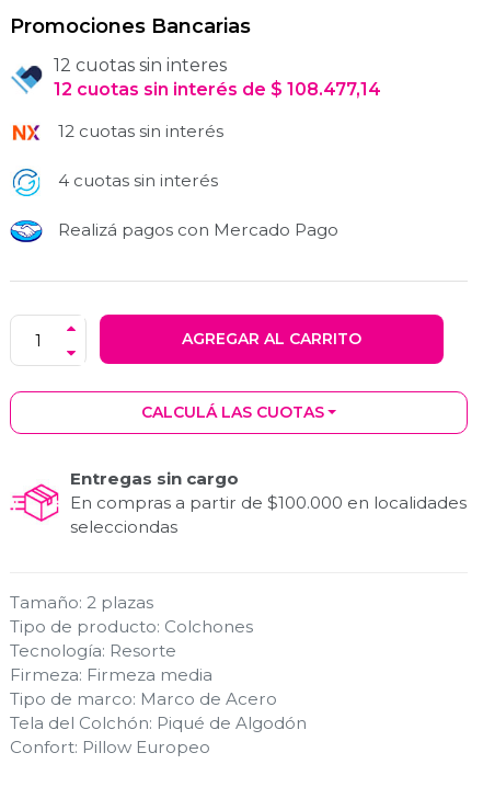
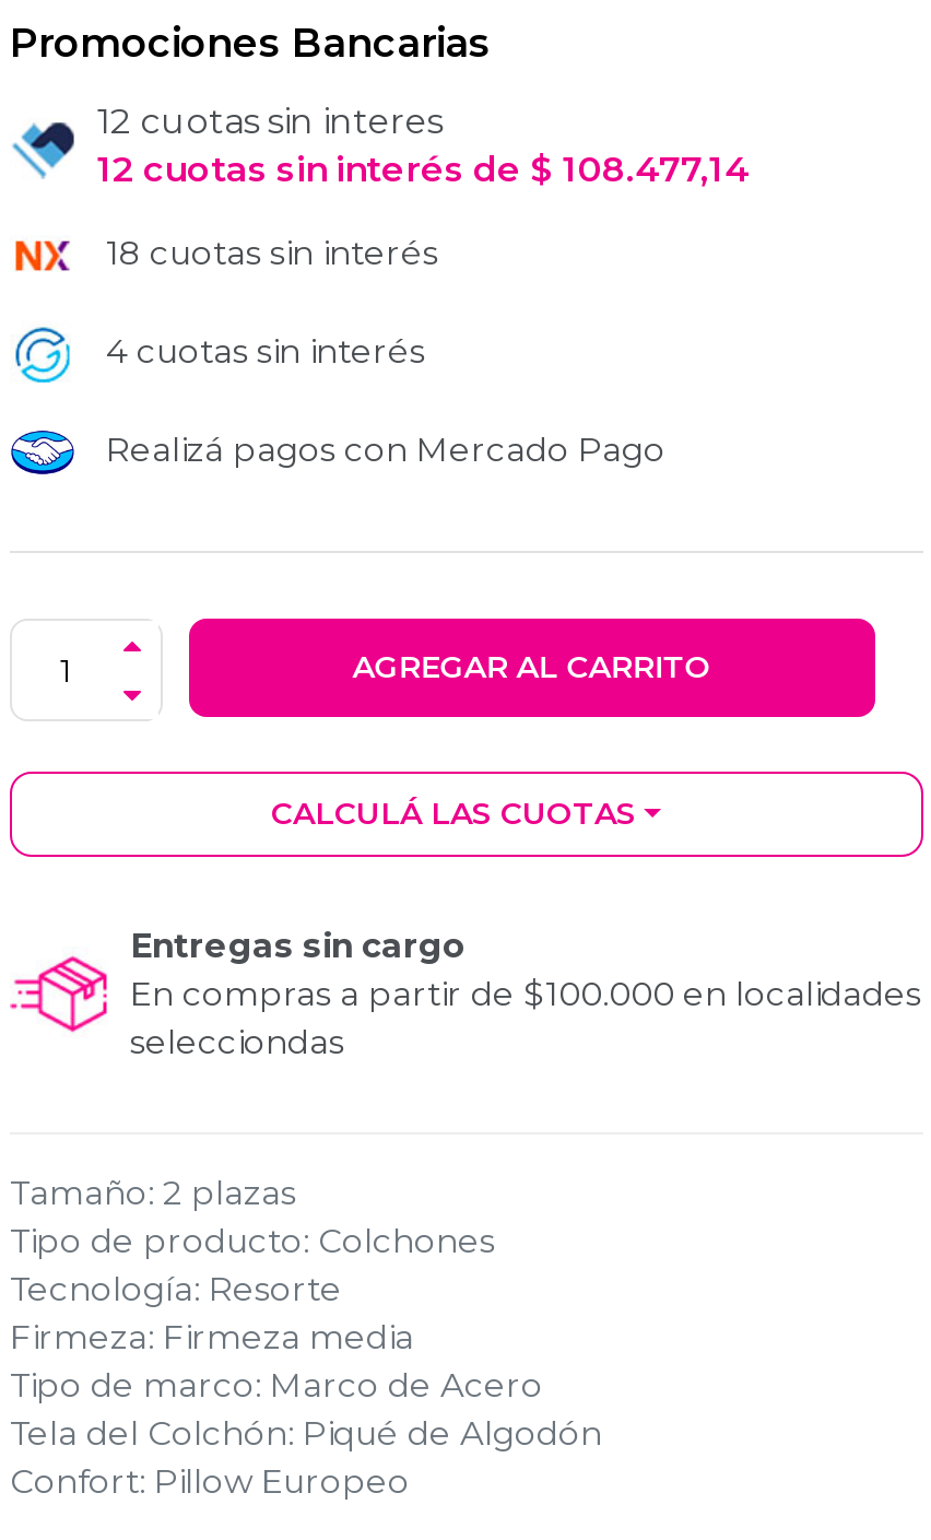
- 12 cuotas sin interés
+ 18 cuotas sin interés
